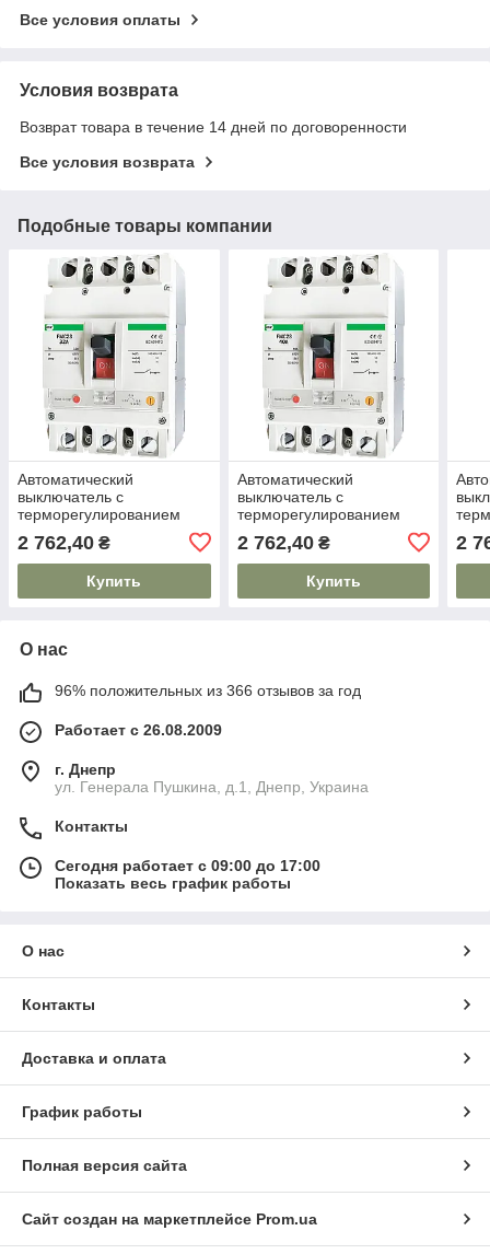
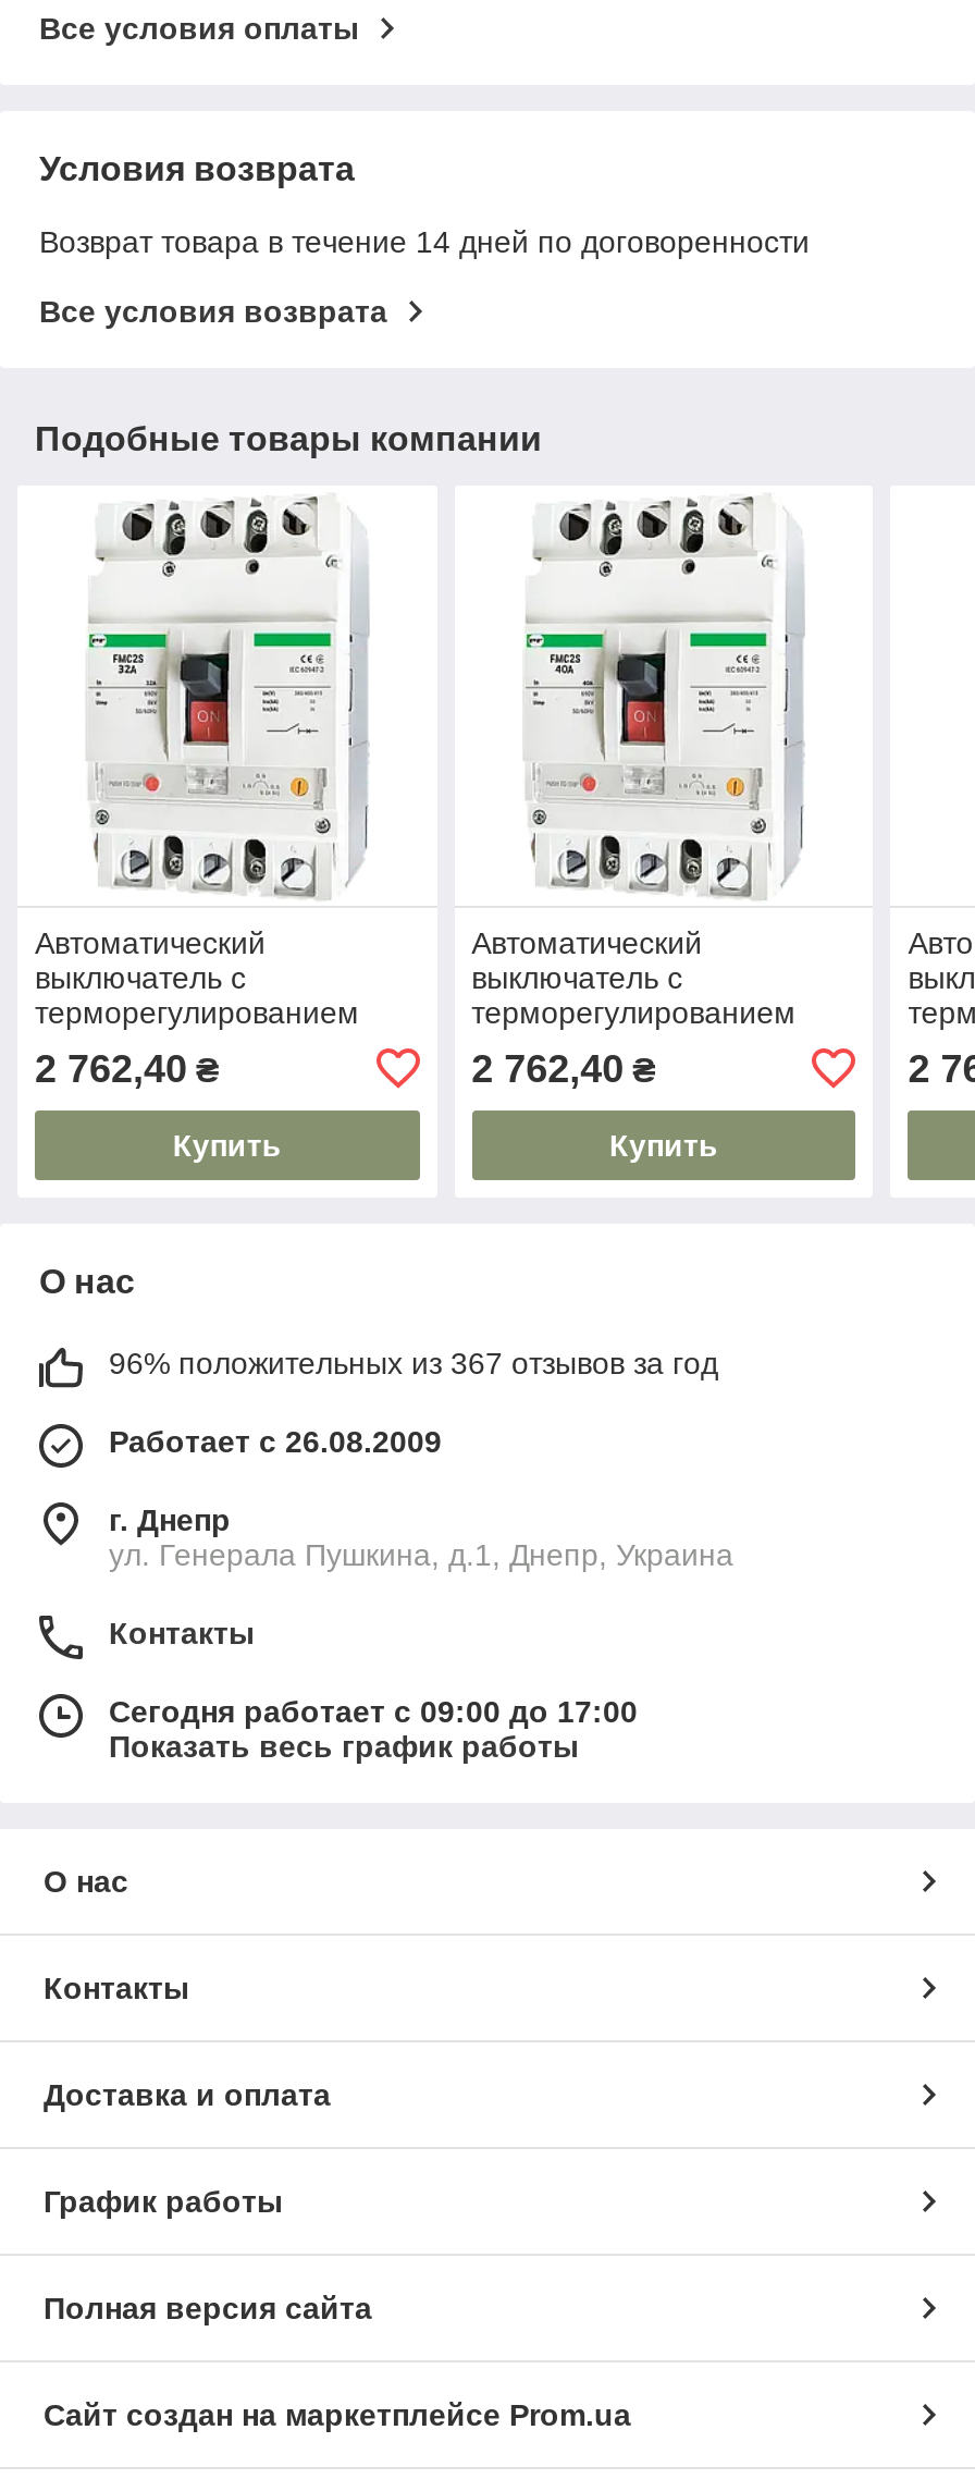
- 96% положительных из 366 отзывов за год
+ 96% положительных из 367 отзывов за год
